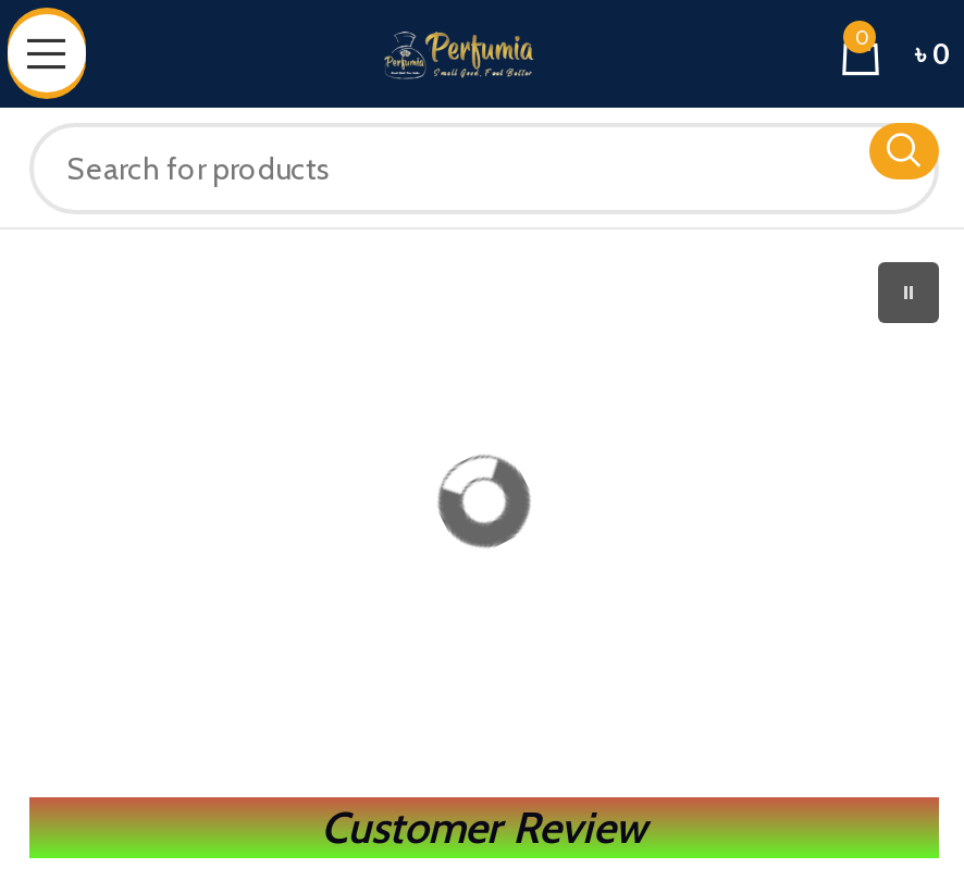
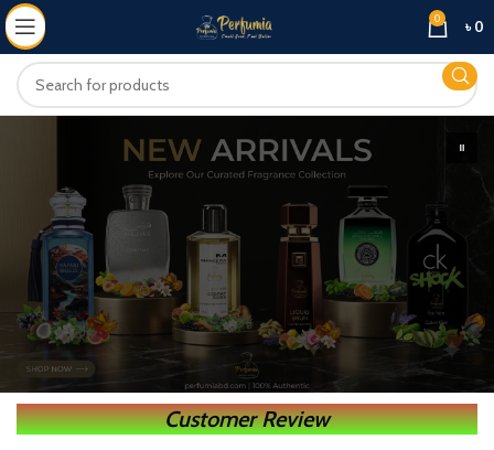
+ [image]
